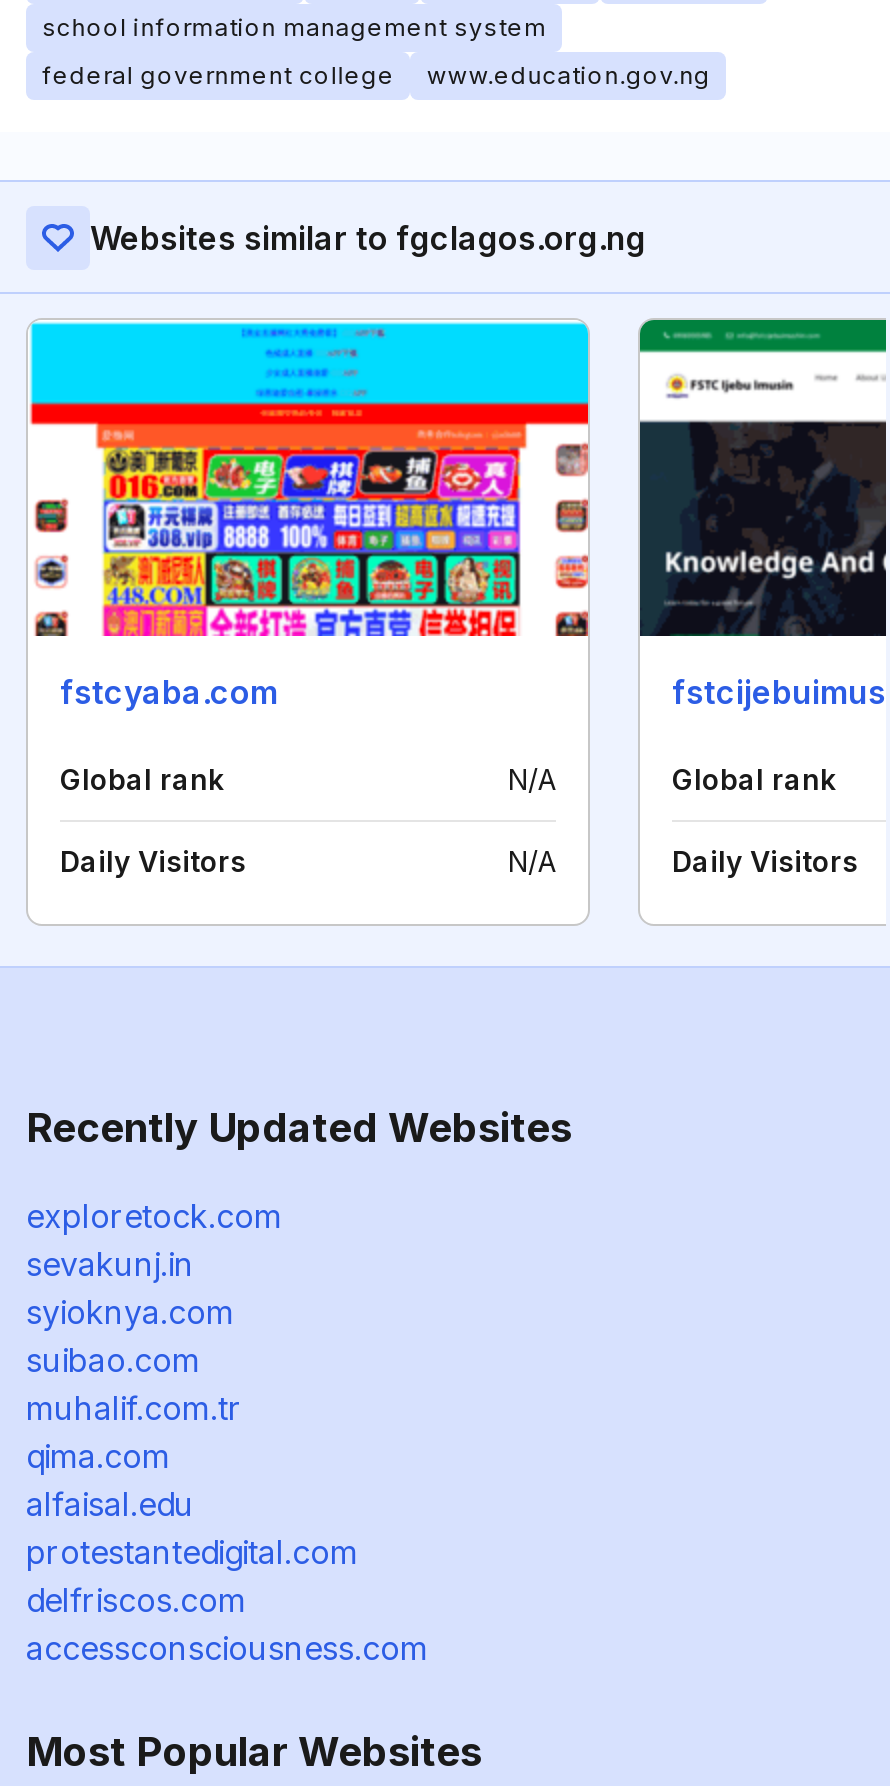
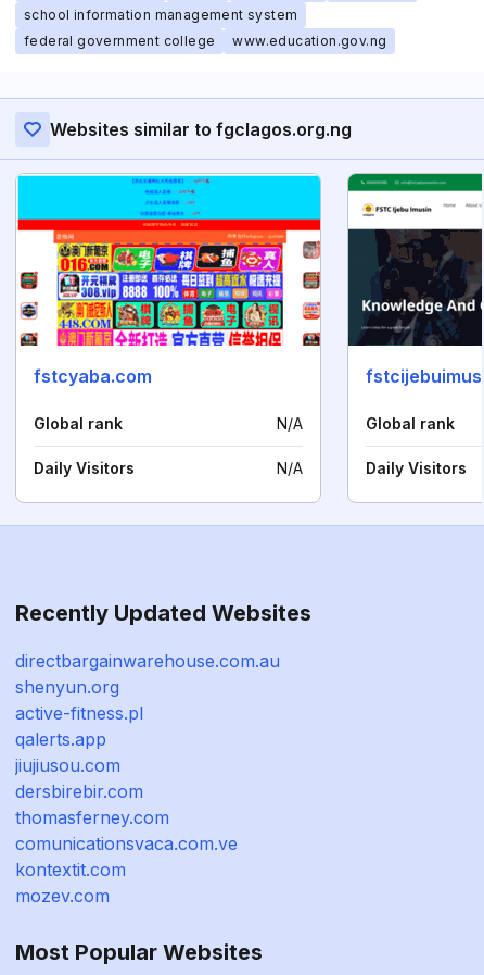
- exploretock.com
- sevakunj.in
- syioknya.com
- suibao.com
- muhalif.com.tr
- qima.com
- alfaisal.edu
- protestantedigital.com
- delfriscos.com
- accessconsciousness.com
+ directbargainwarehouse.com.au
+ shenyun.org
+ active-fitness.pl
+ qalerts.app
+ jiujiusou.com
+ dersbirebir.com
+ thomasferney.com
+ comunicationsvaca.com.ve
+ kontextit.com
+ mozev.com
